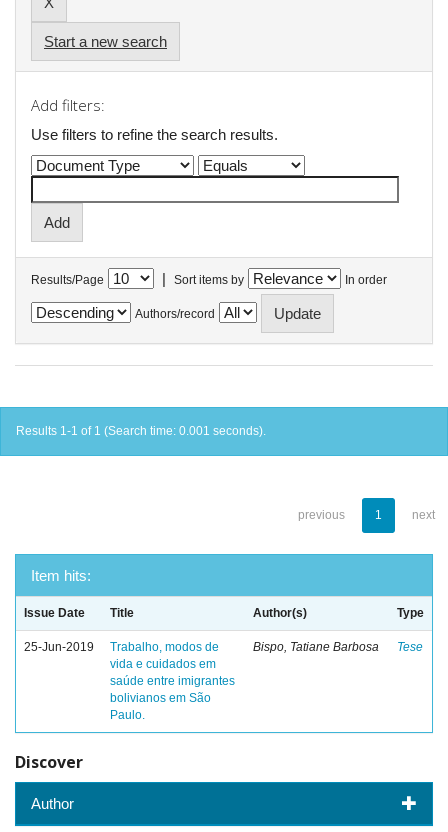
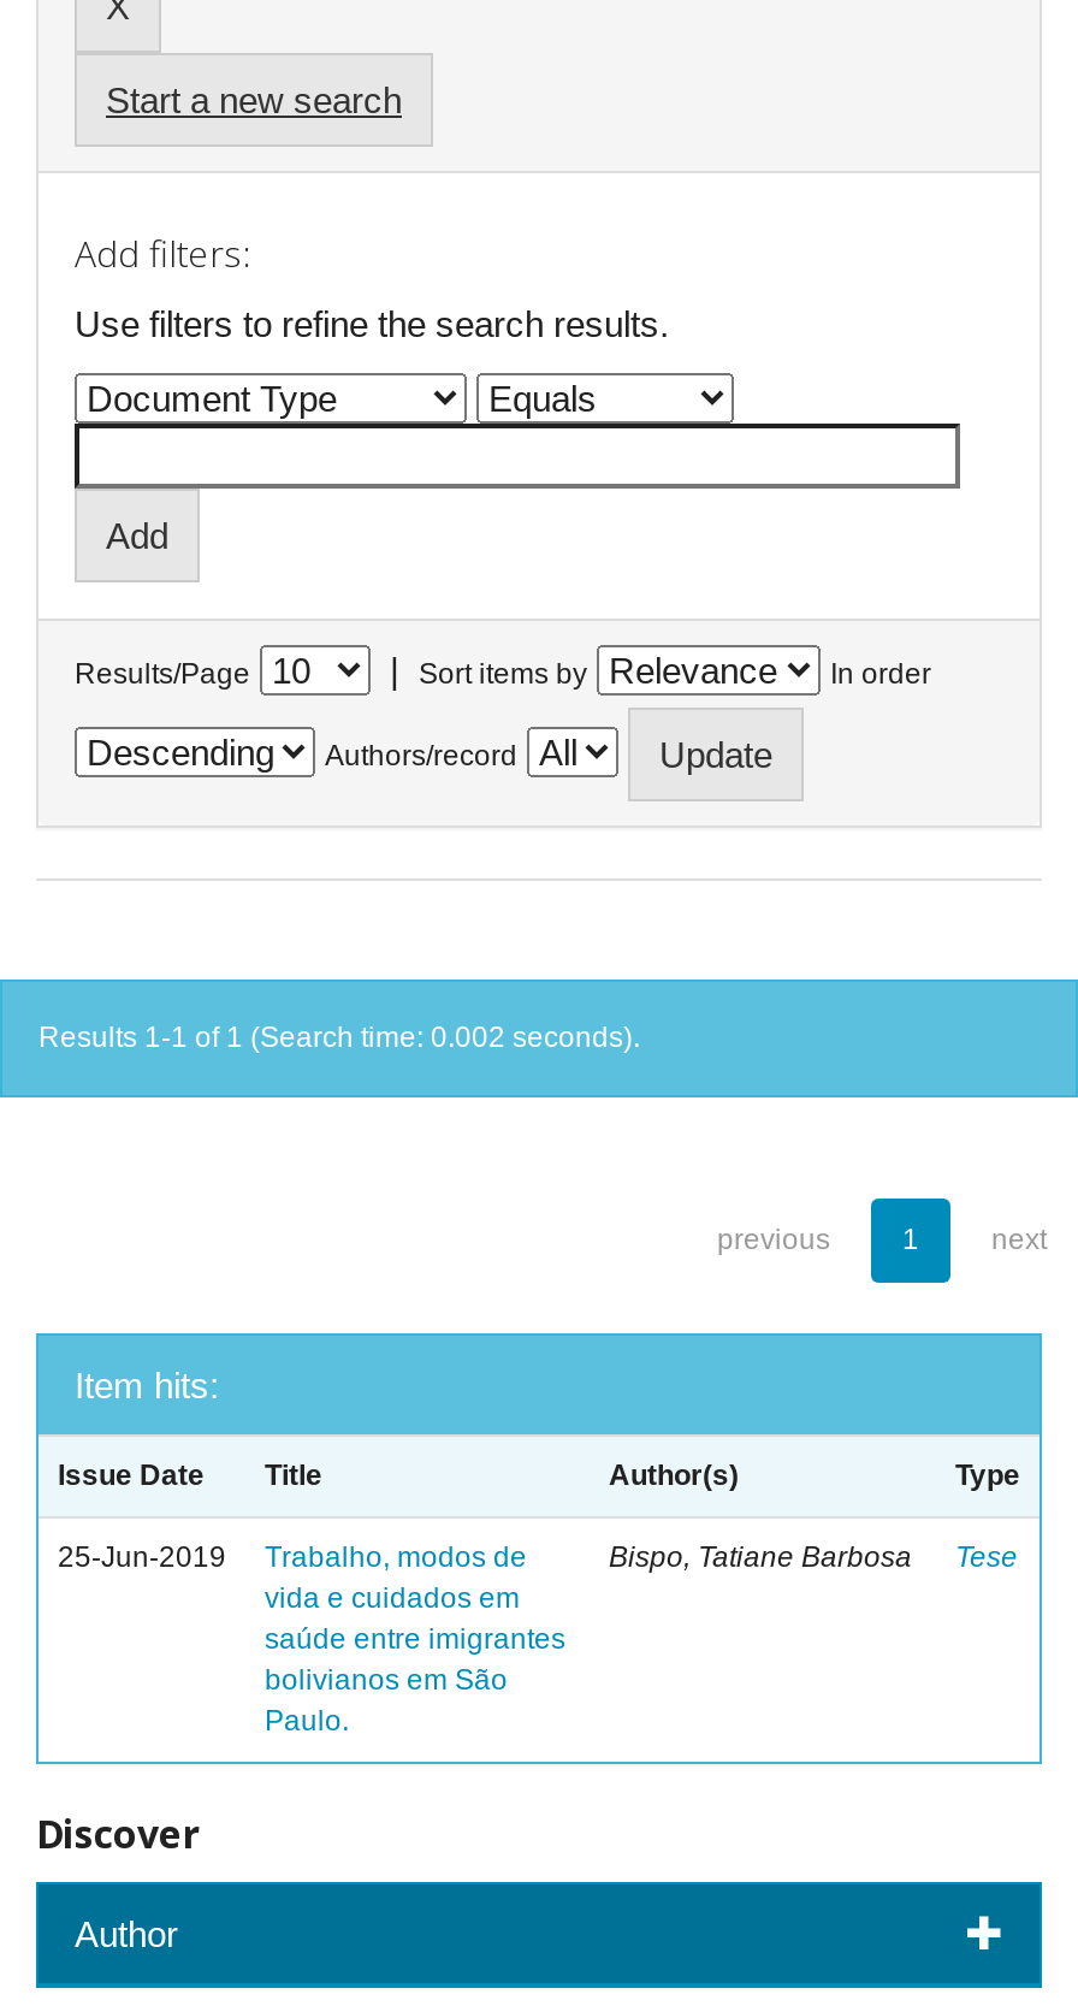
- Results 1-1 of 1 (Search time: 0.001 seconds).
+ Results 1-1 of 1 (Search time: 0.002 seconds).
